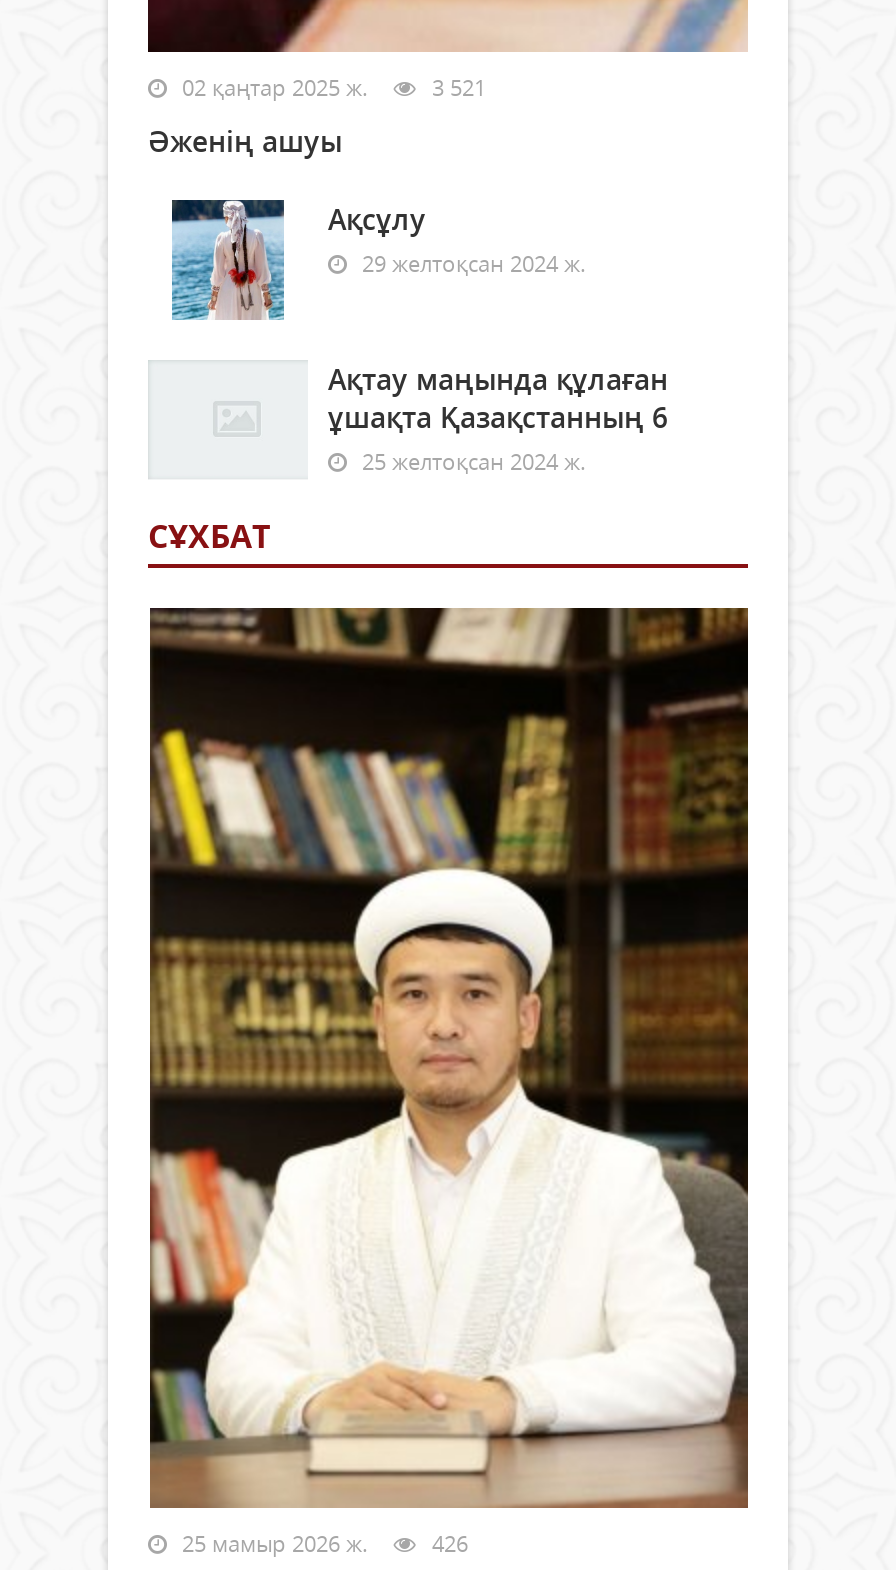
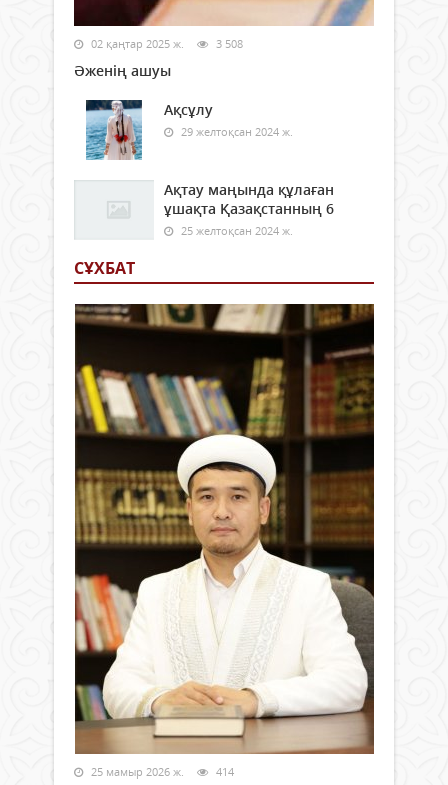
- 02 қаңтар 2025 ж. 3 521
+ 02 қаңтар 2025 ж. 3 508

- 25 мамыр 2026 ж. 426
+ 25 мамыр 2026 ж. 414
